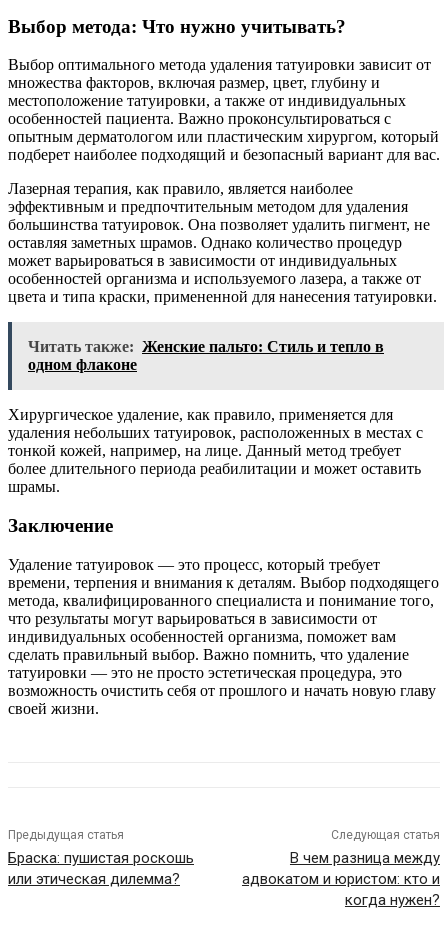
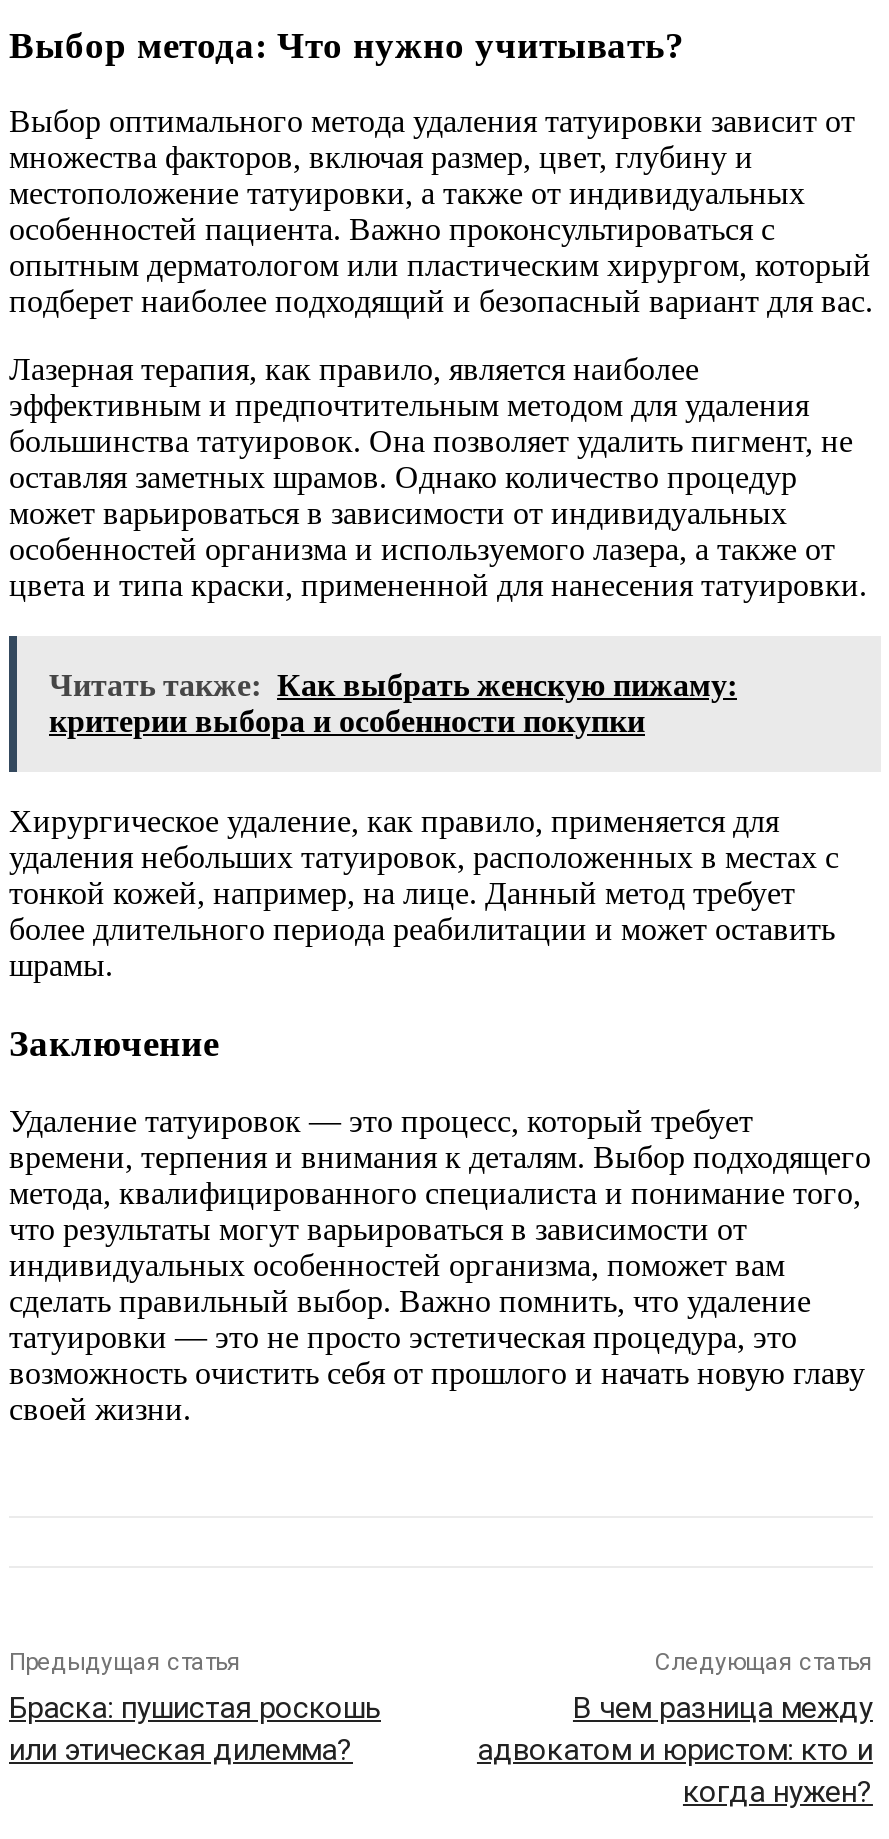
- Читать также: Женские пальто: Стиль и тепло в
- одном флаконе
+ Читать также: Как выбрать женскую пижаму:
+ критерии выбора и особенности покупки
